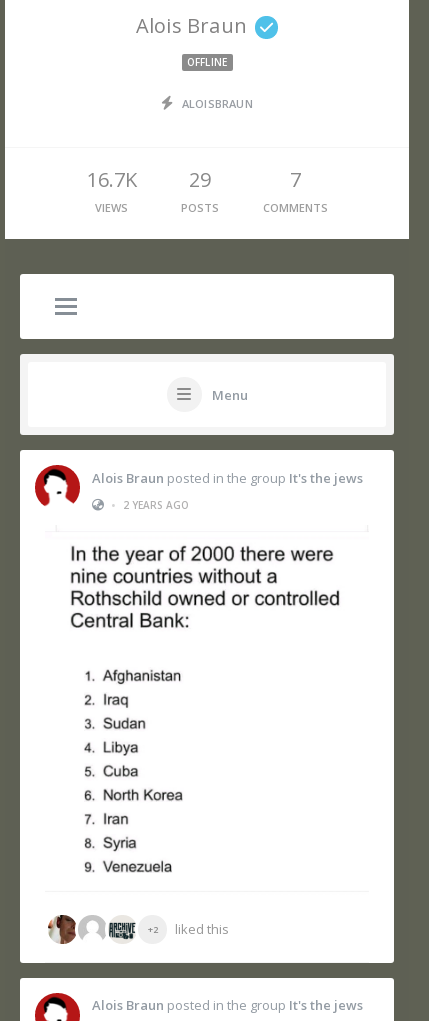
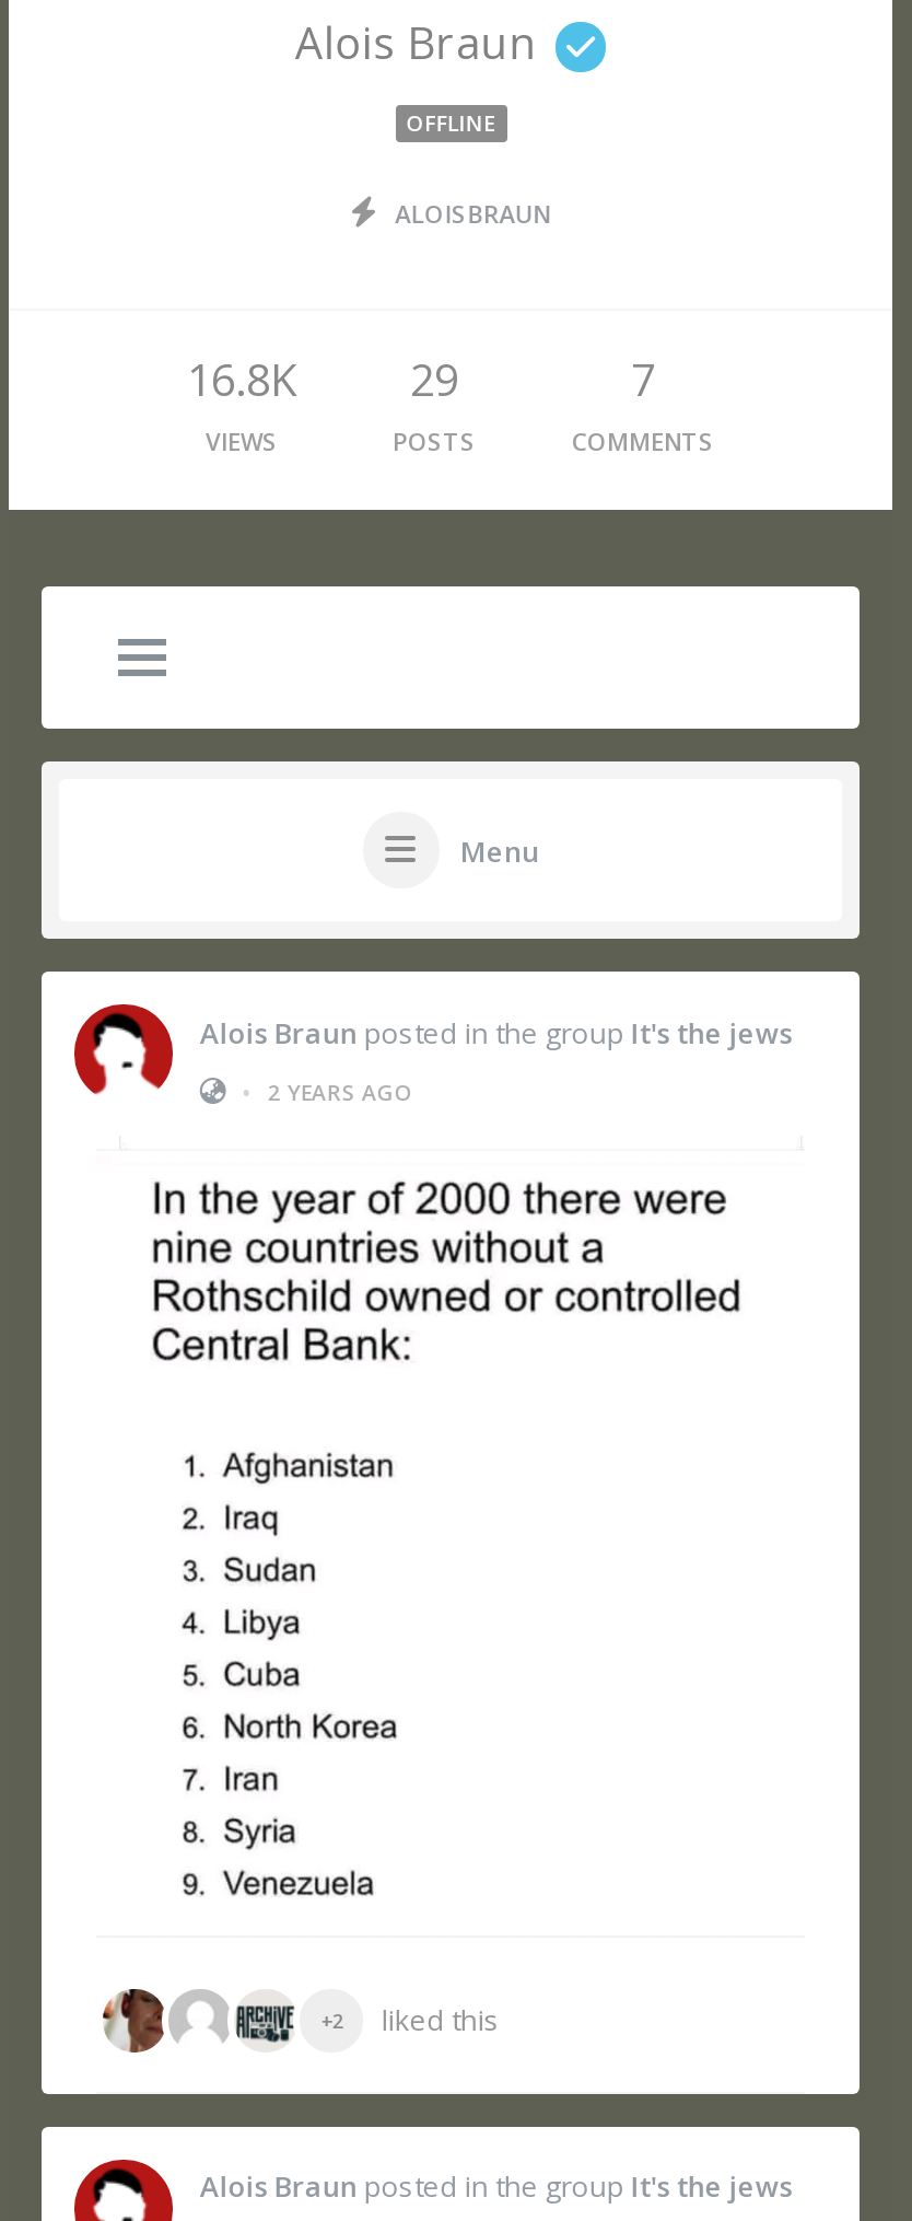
- 16.7K 29
+ 16.8K 29
